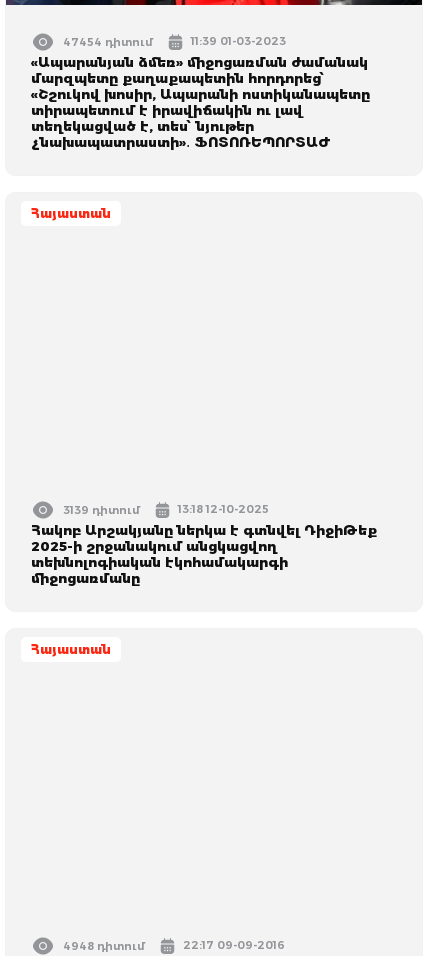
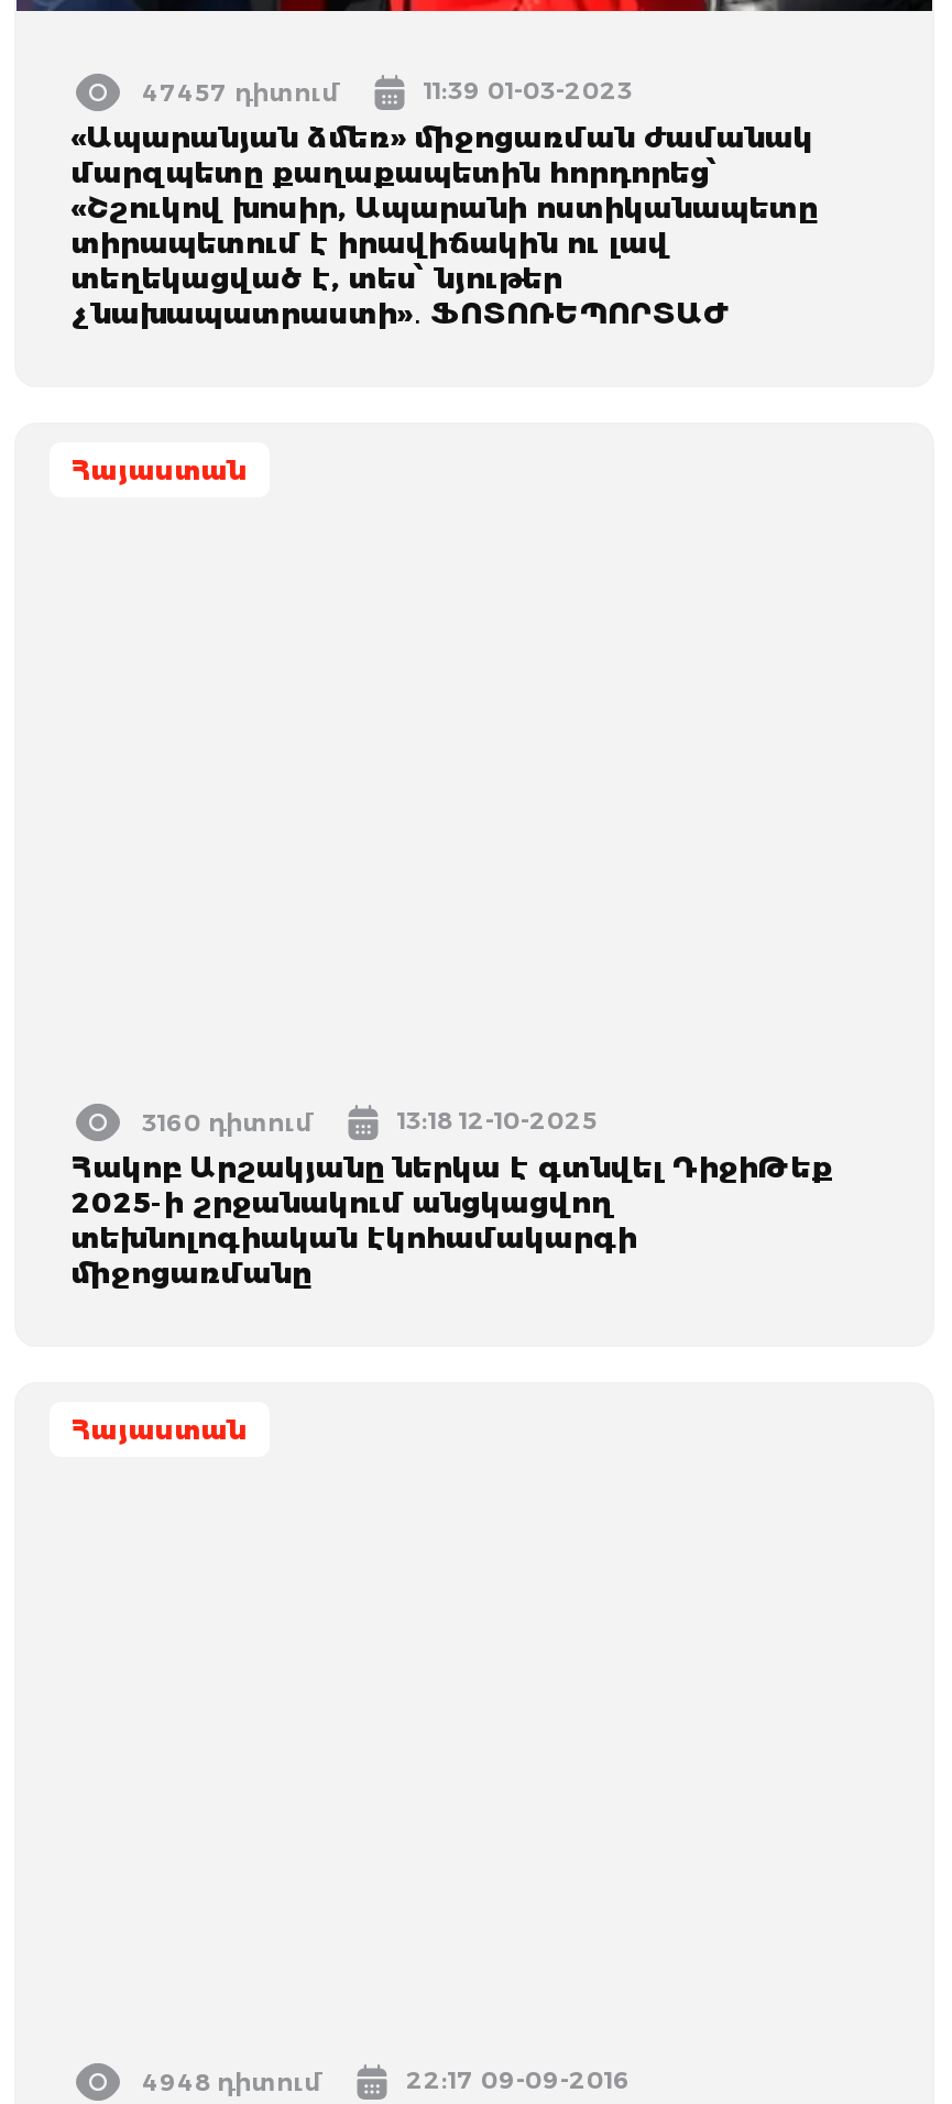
- 47454 դիտում
+ 47457 դիտում

- 3139 դիտում
+ 3160 դիտում
